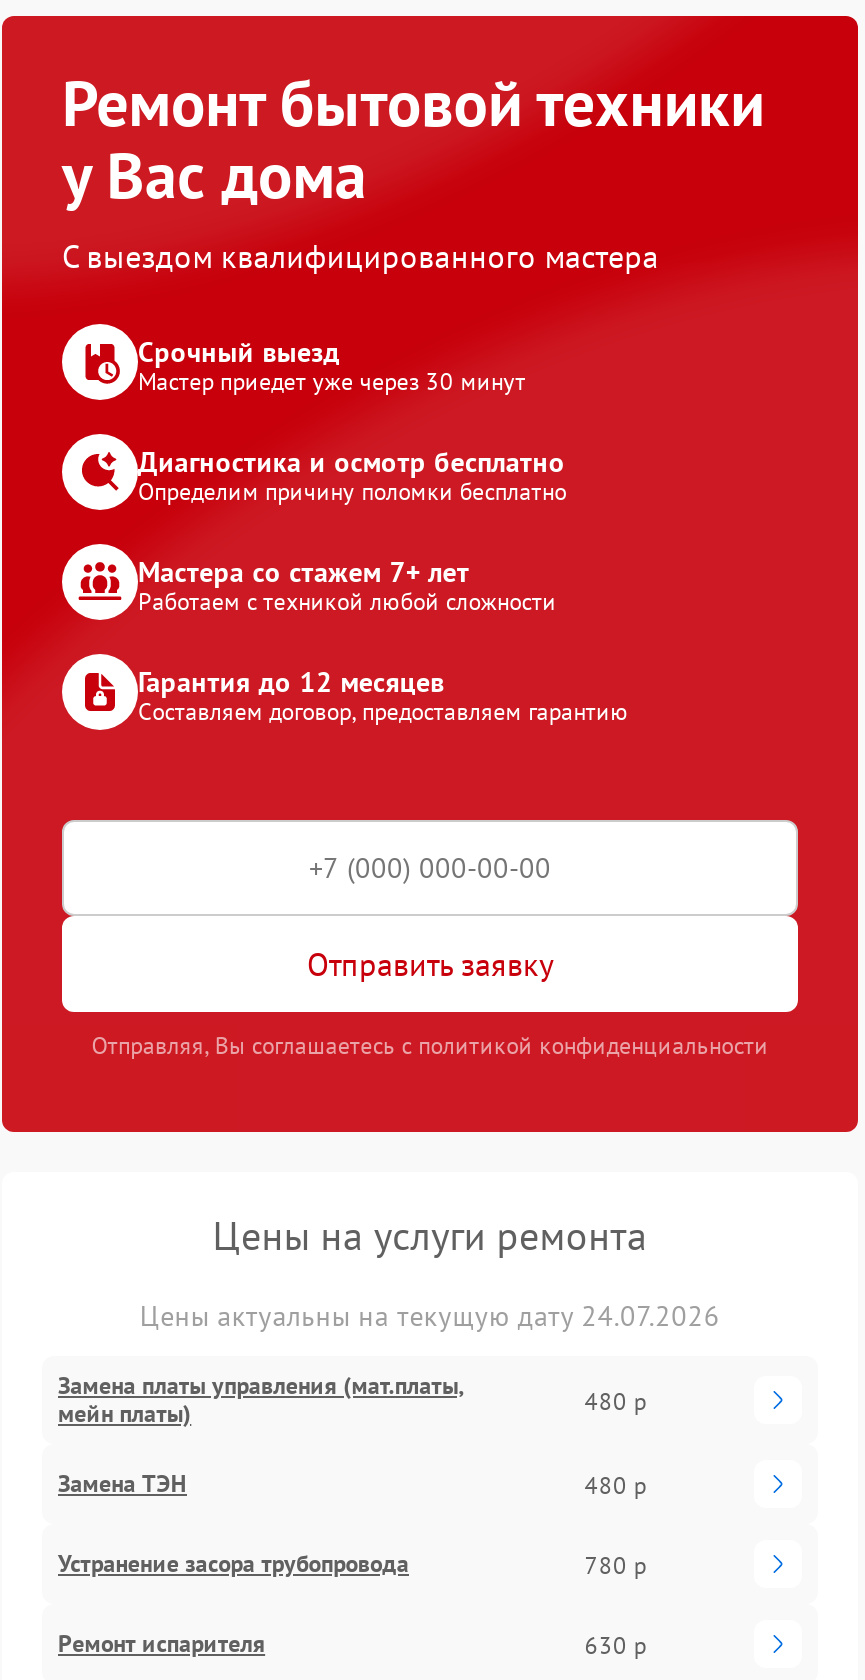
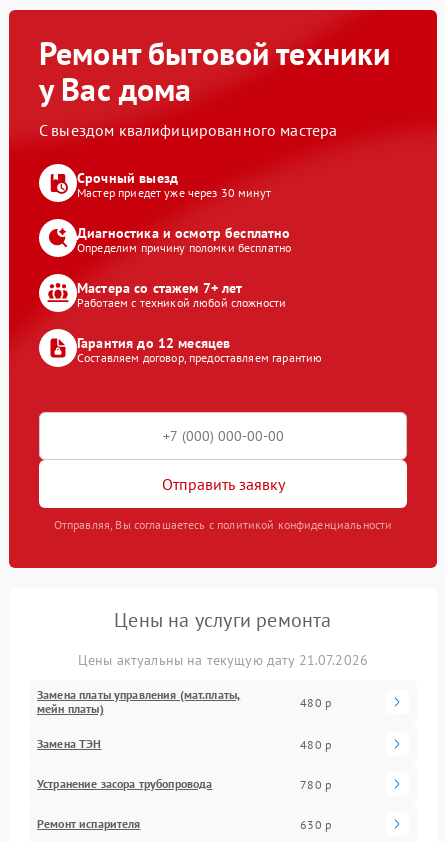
- Цены актуальны на текущую дату 24.07.2026
+ Цены актуальны на текущую дату 21.07.2026
